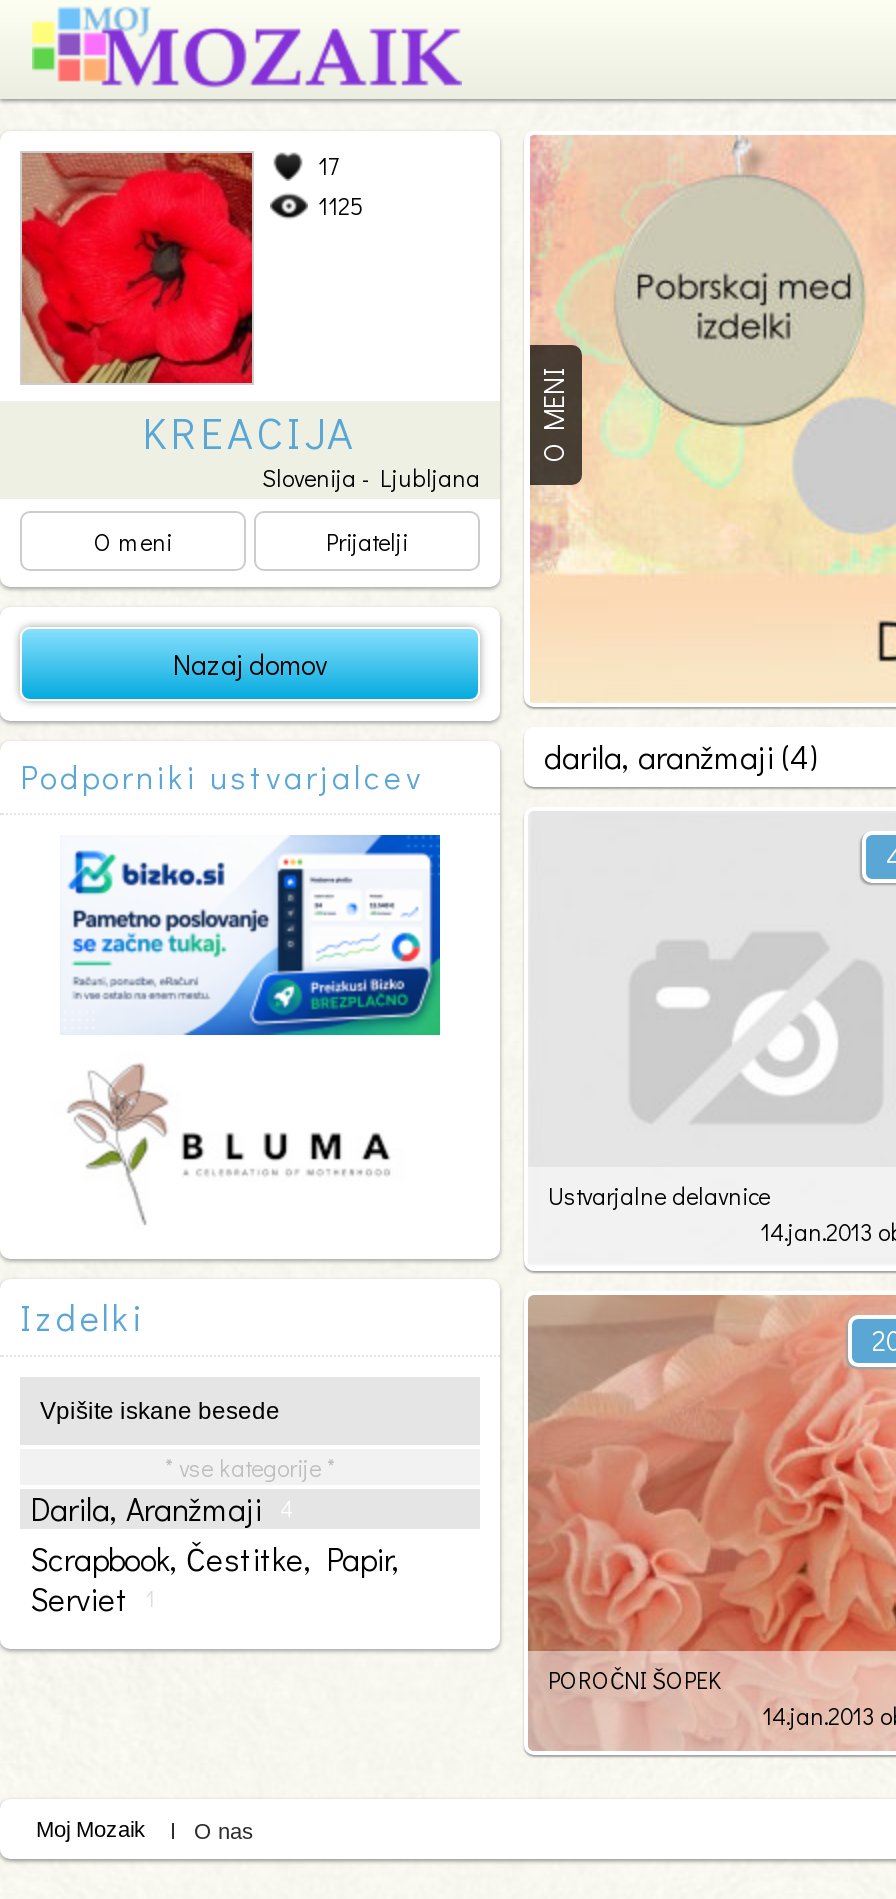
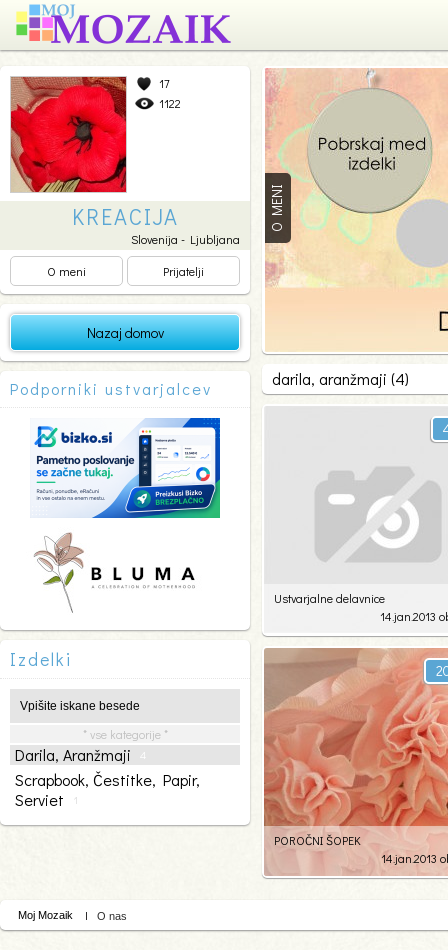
- 1125
+ 1122
